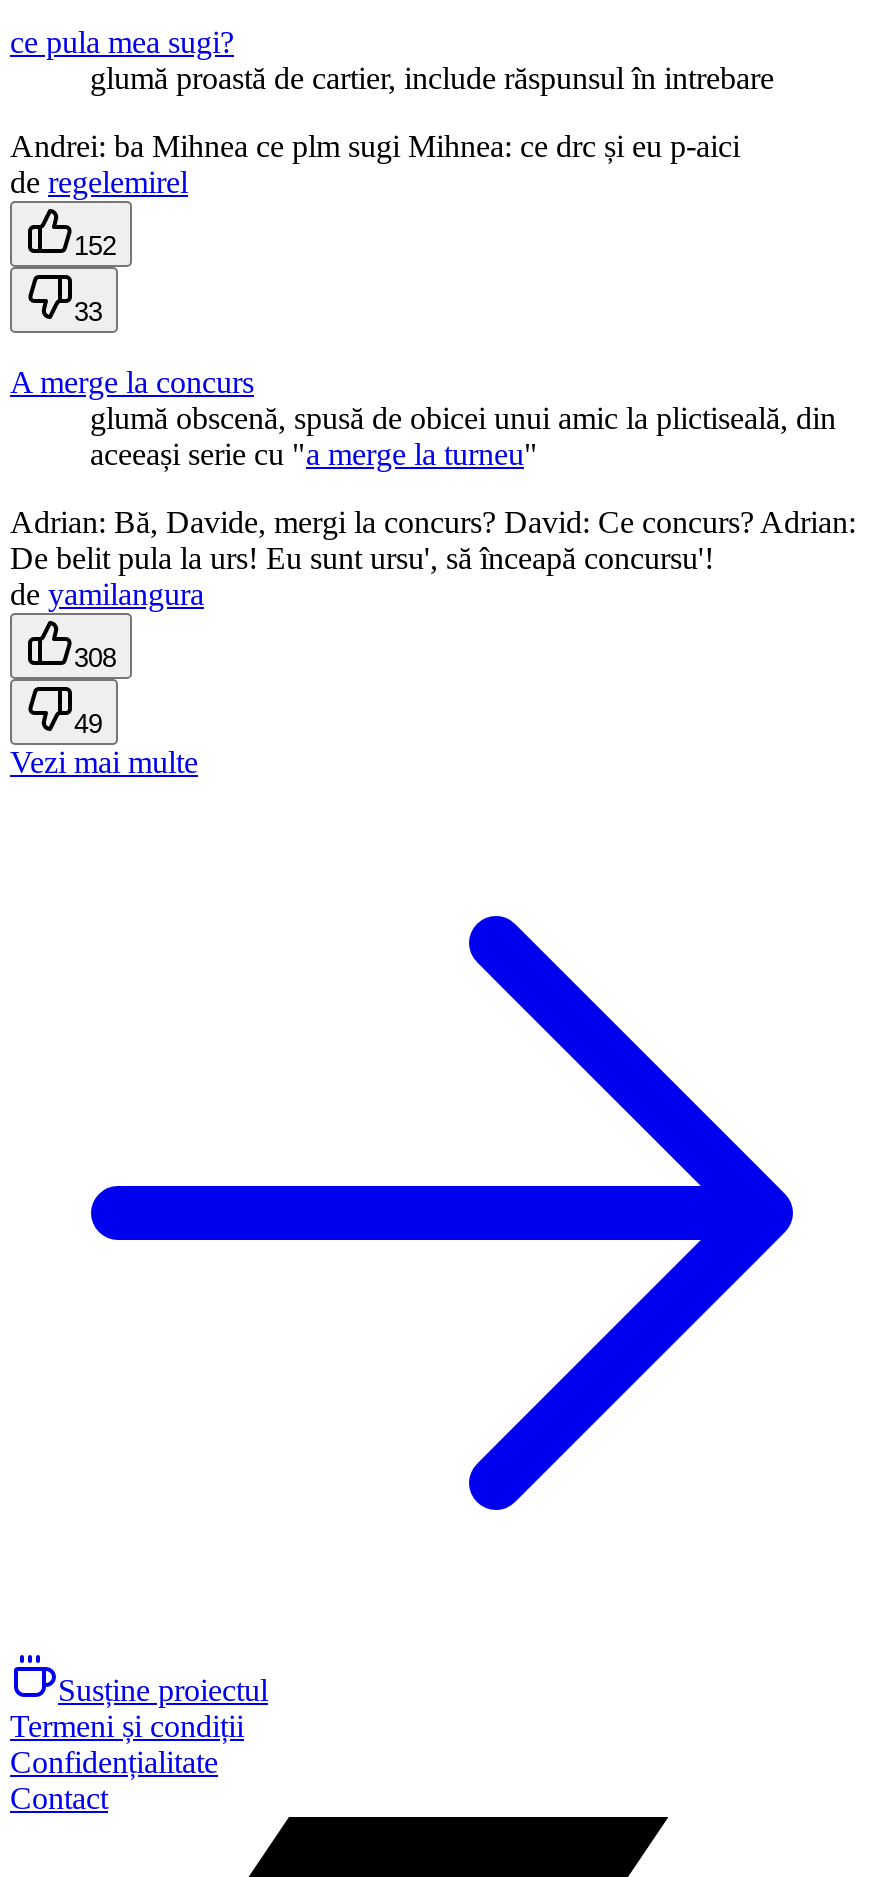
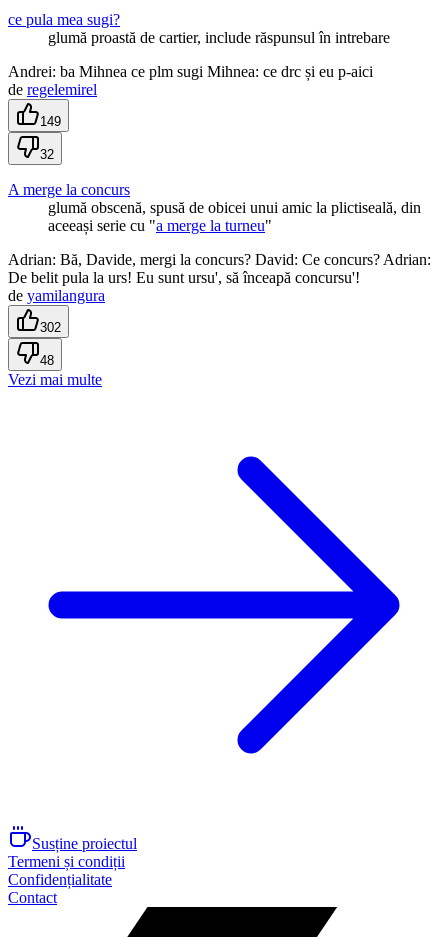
- 152
+ 149

- 33
+ 32

- 308
+ 302

- 49
+ 48
